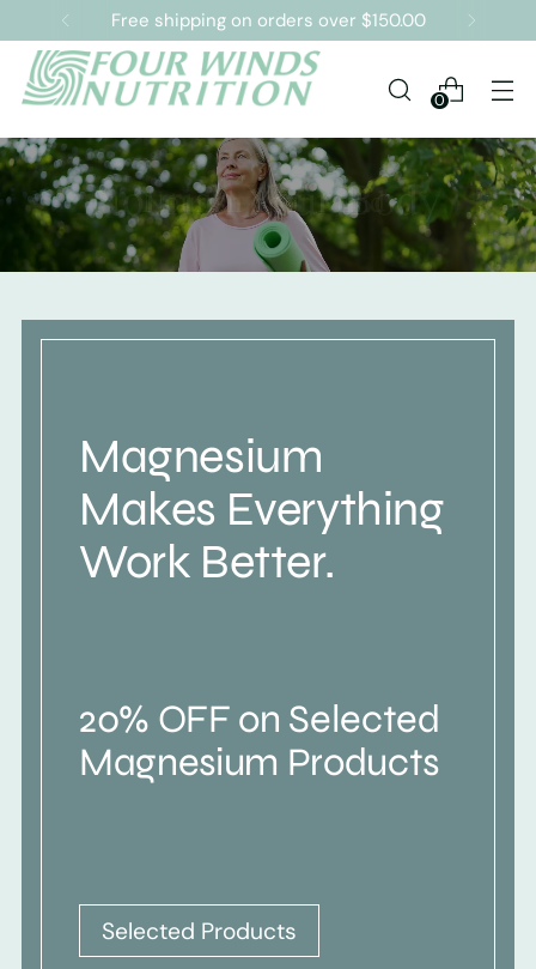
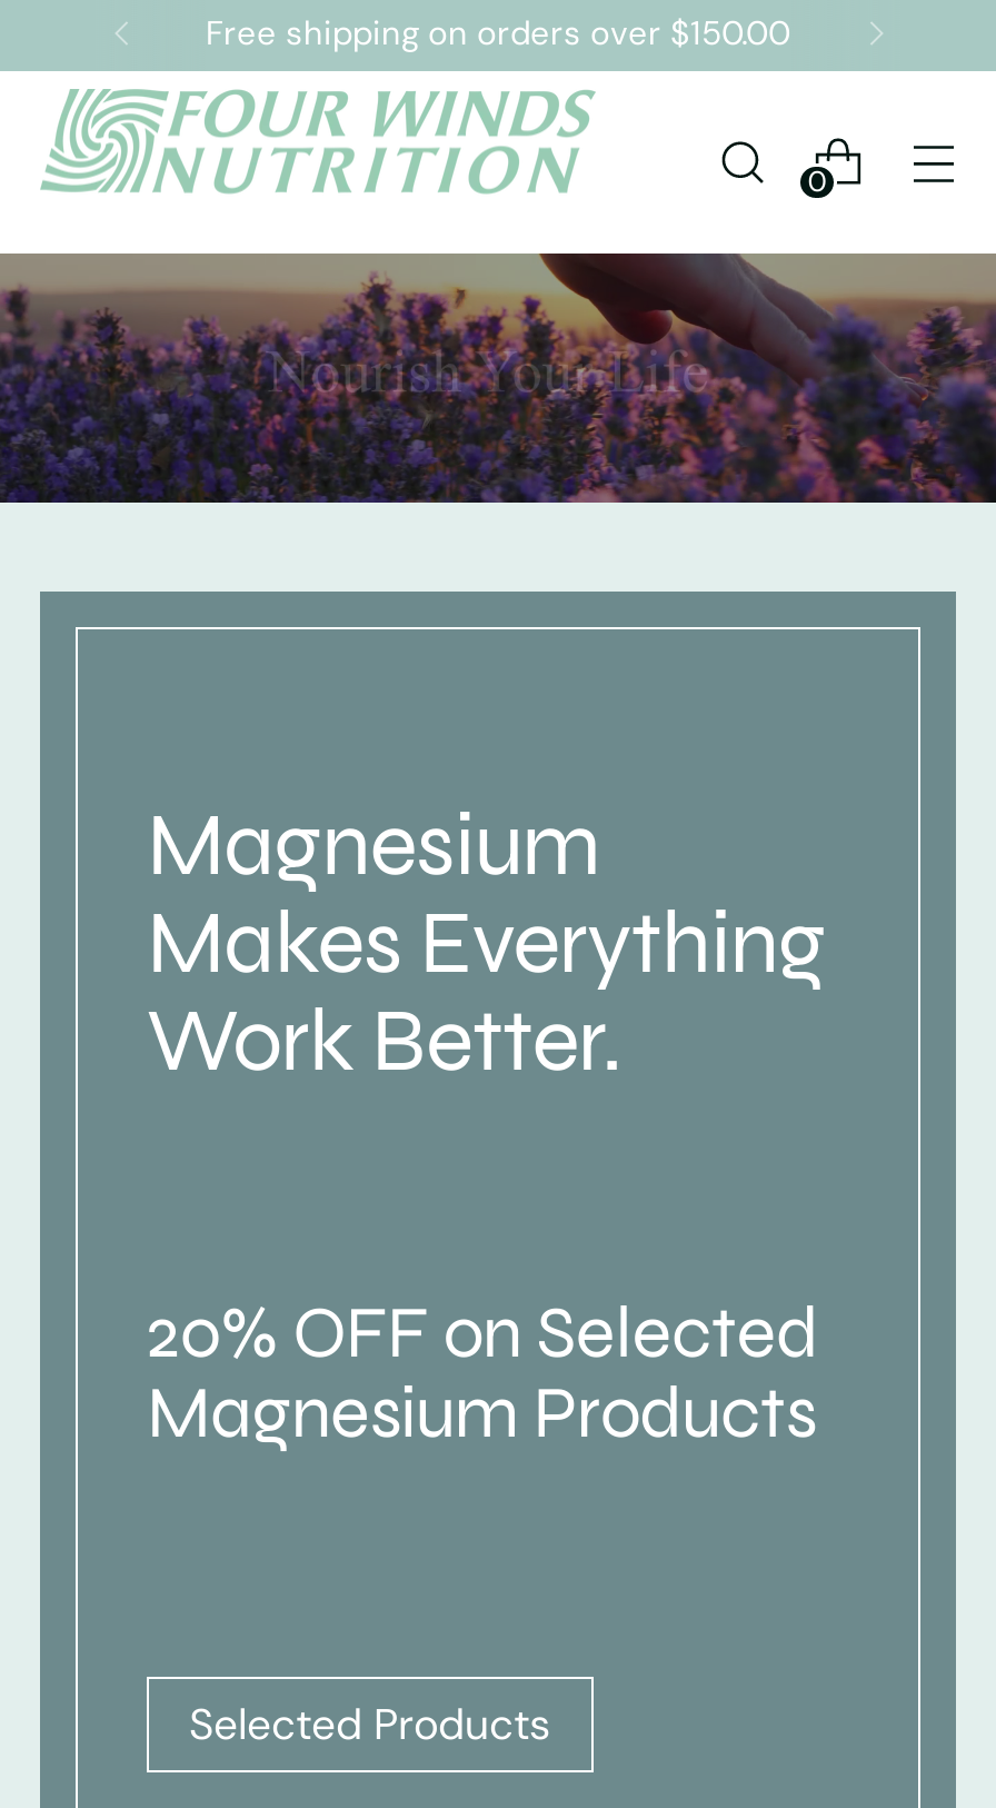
- [image]
+ [image]
